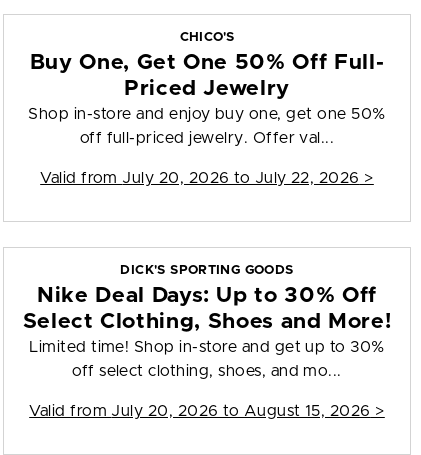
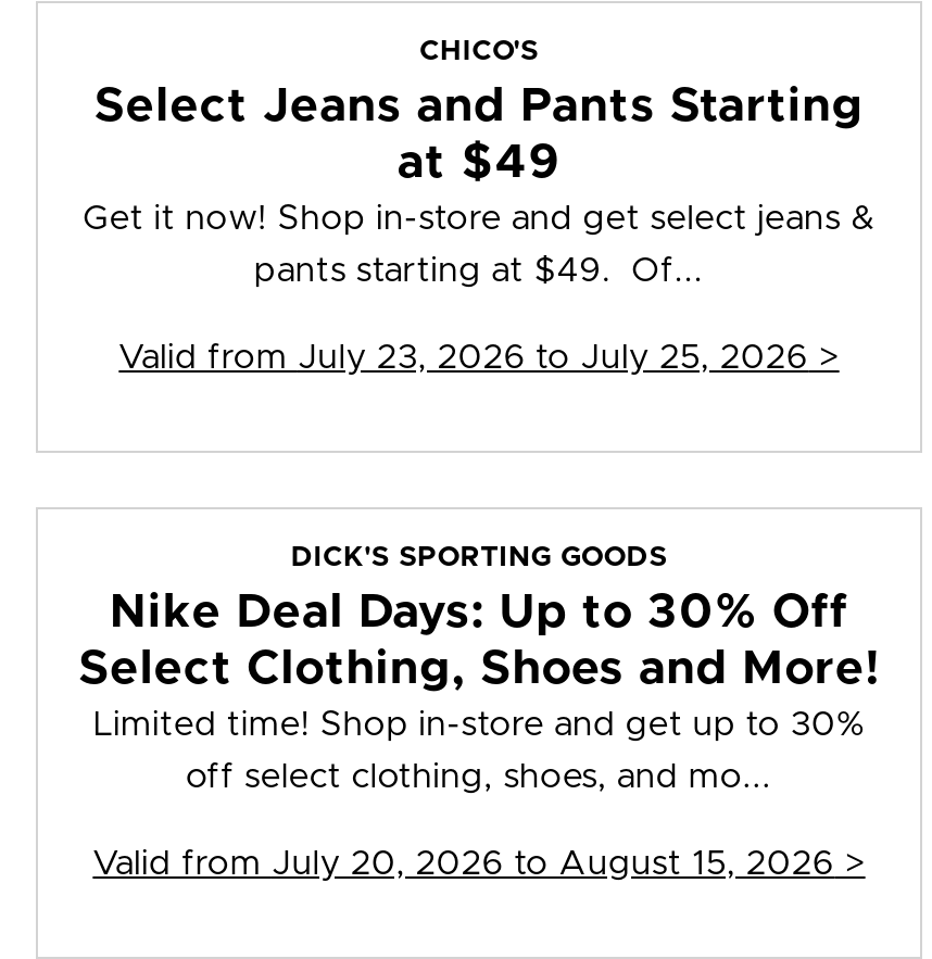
- Buy One, Get One 50% Off Full-
- Priced Jewelry
- Shop in-store and enjoy buy one, get one 50%
+ Select Jeans and Pants Starting
+ at $49
+ Get it now! Shop in-store and get select jeans &

- off full-priced jewelry. Offer val...
+ pants starting at $49. Of...

- Valid from July 20, 2026 to July 22, 2026 >
+ Valid from July 23, 2026 to July 25, 2026 >
